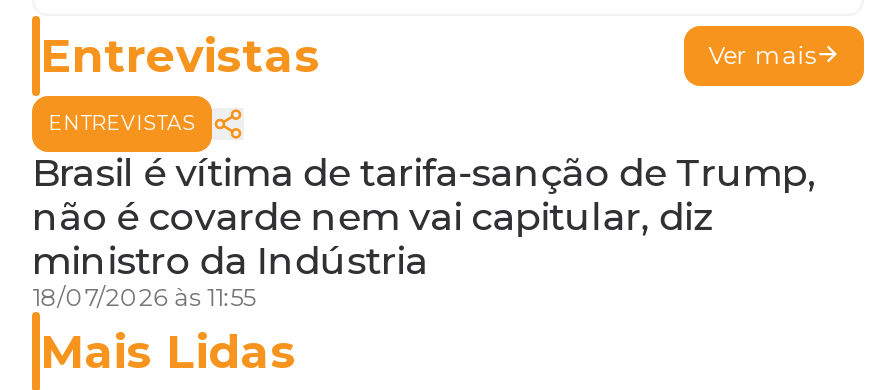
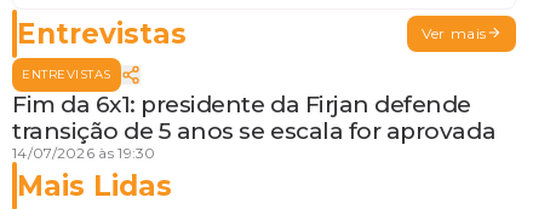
- Brasil é vítima de tarifa-sanção de Trump,
- não é covarde nem vai capitular, diz
- ministro da Indústria
- 18/07/2026 às 11:55
+ Fim da 6x1: presidente da Firjan defende
+ transição de 5 anos se escala for aprovada
+ 14/07/2026 às 19:30
